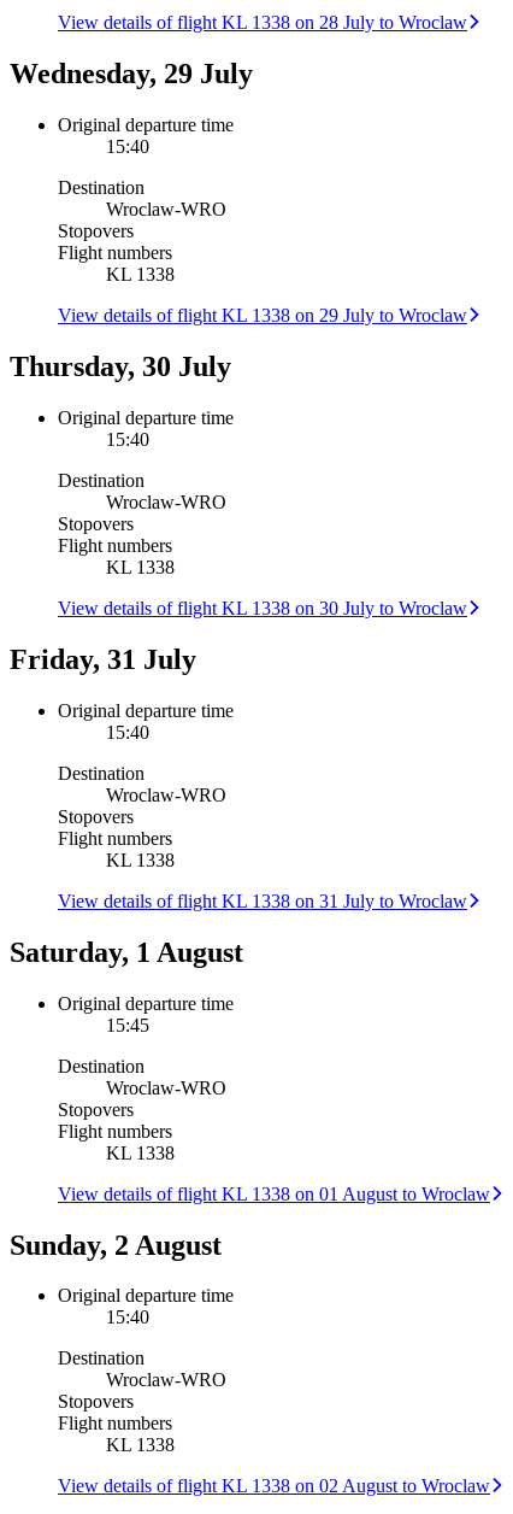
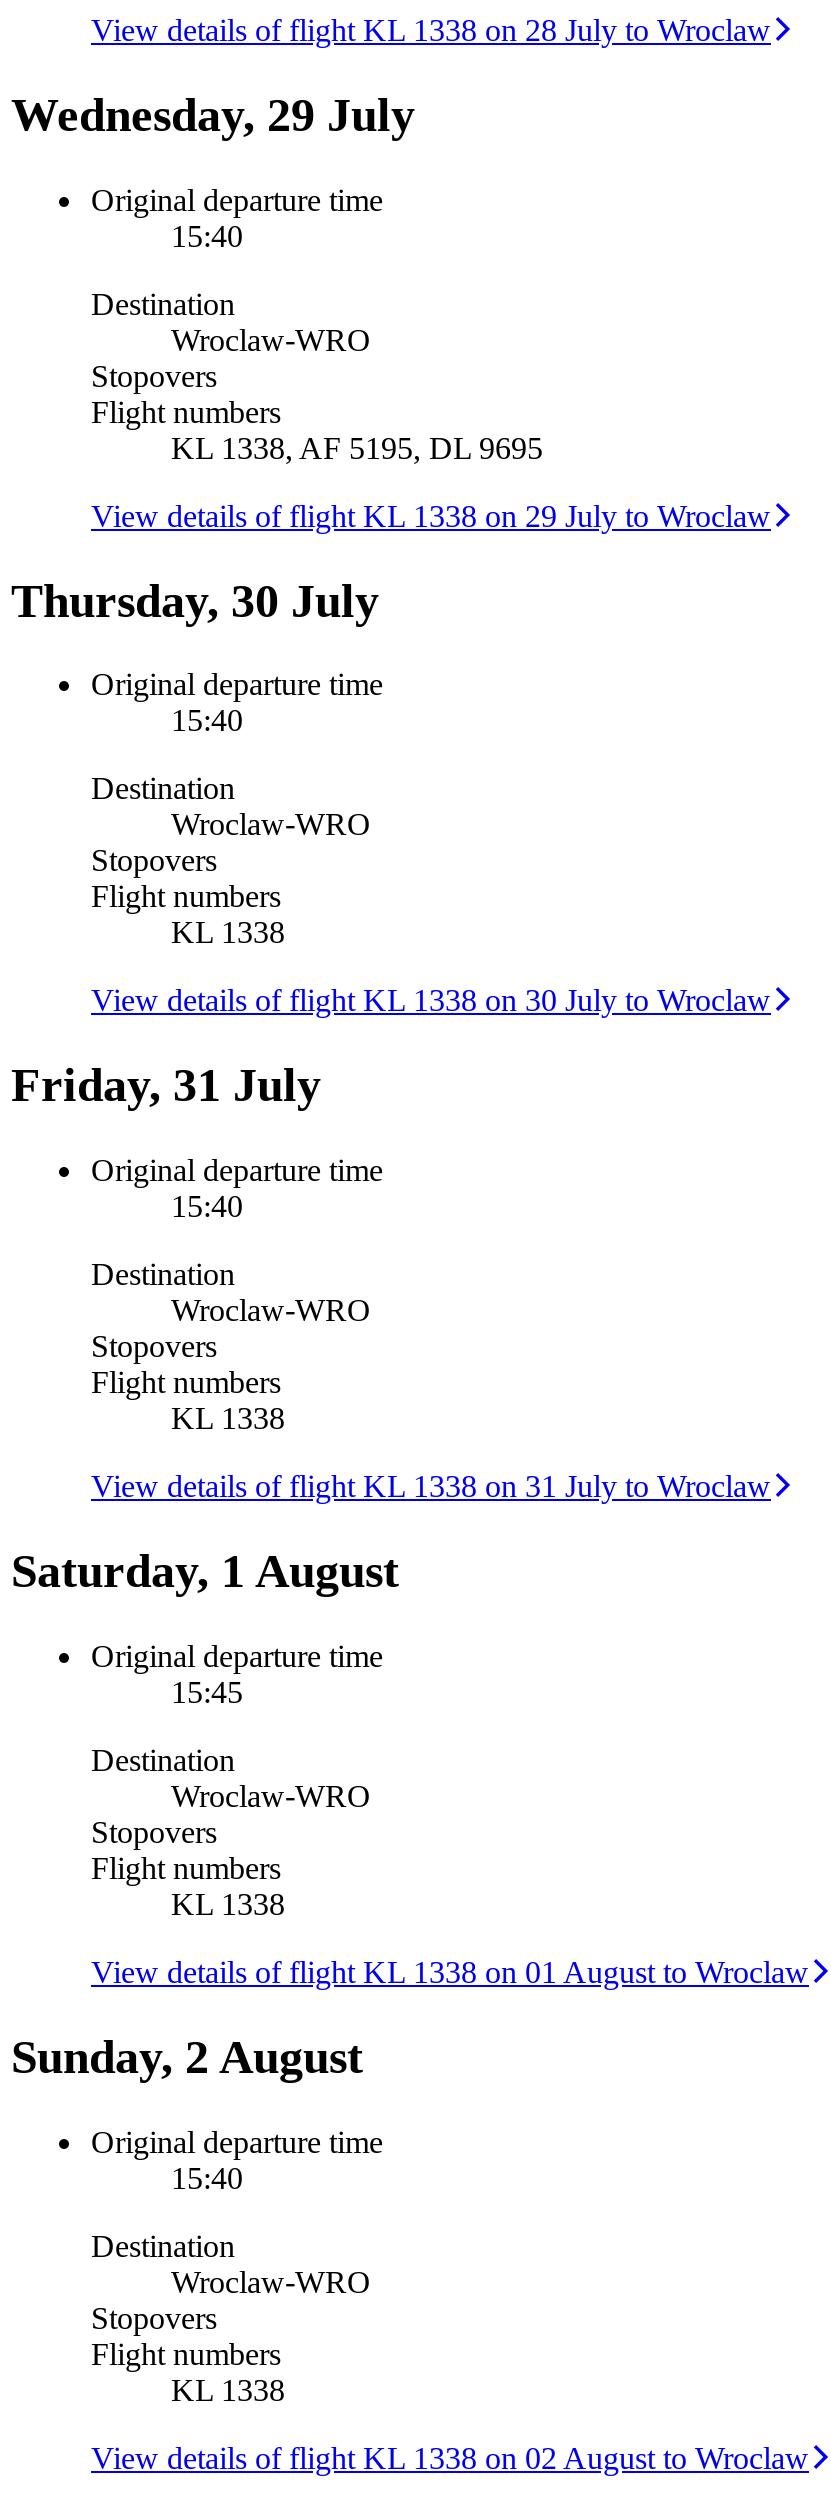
- KL 1338
+ KL 1338, AF 5195, DL 9695
